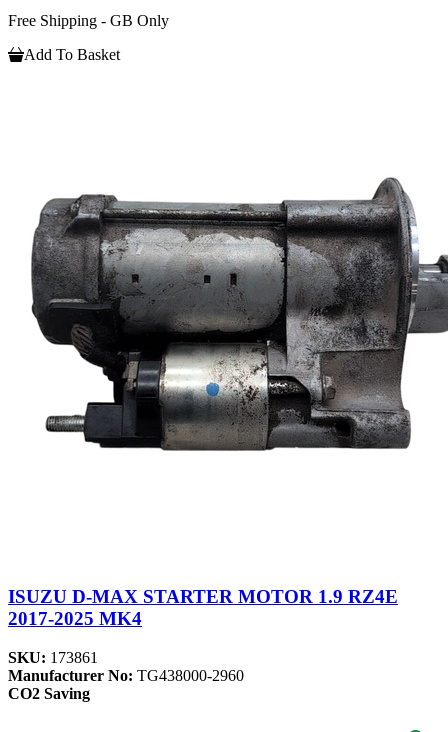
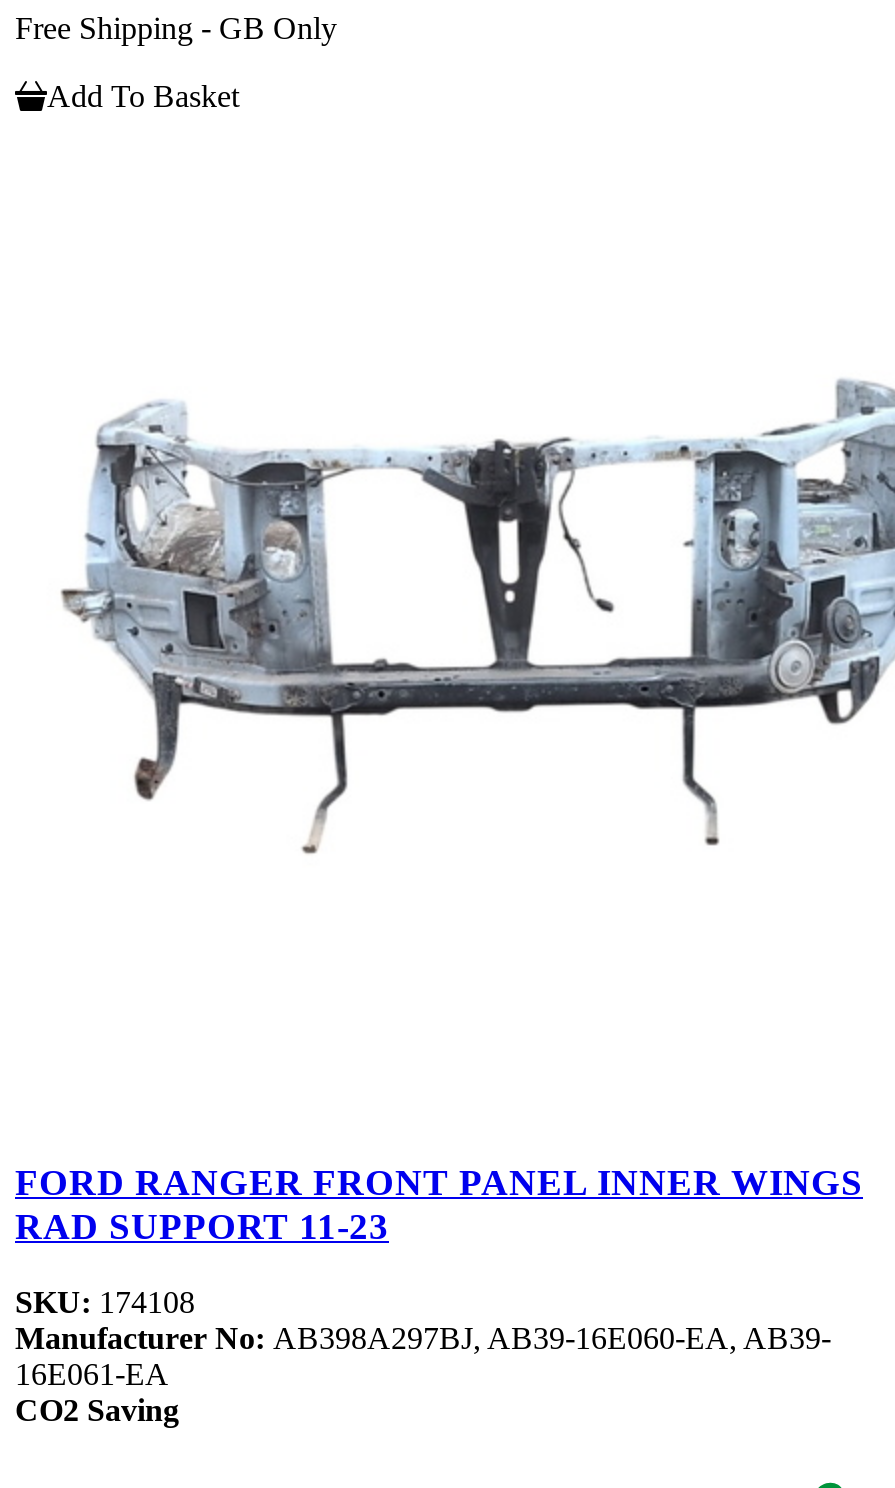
- [image]
+ [image]

- ISUZU D-MAX STARTER MOTOR 1.9 RZ4E
- 2017-2025 MK4
+ FORD RANGER FRONT PANEL INNER WINGS
+ RAD SUPPORT 11-23

- SKU: 173861
- Manufacturer No: TG438000-2960
+ SKU: 174108
+ Manufacturer No: AB398A297BJ, AB39-16E060-EA, AB39-
+ 16E061-EA
